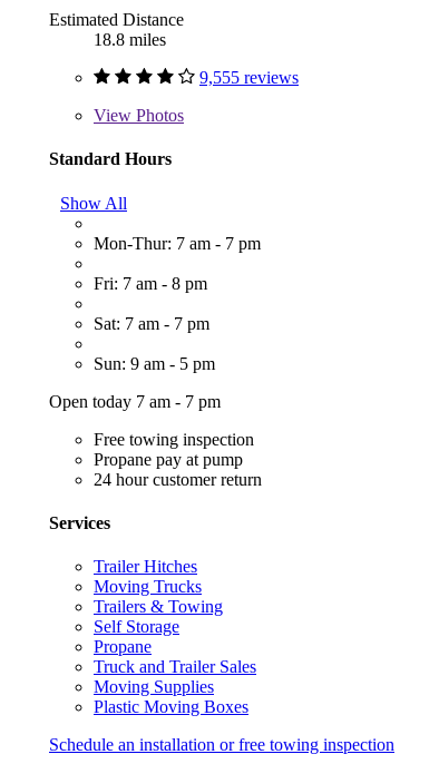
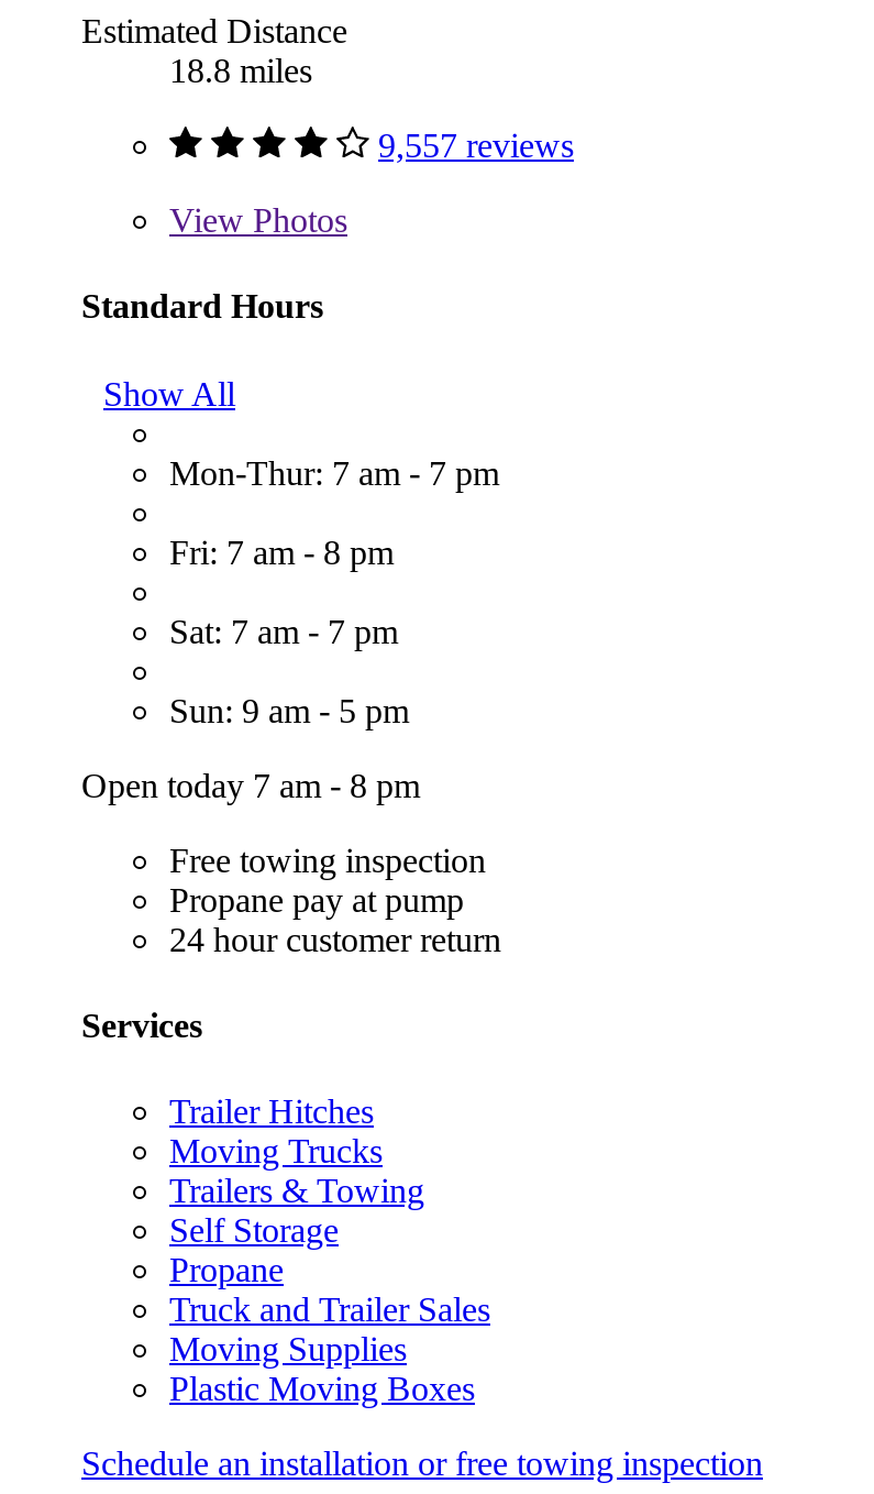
- 9,555 reviews
+ 9,557 reviews

- Open today 7 am - 7 pm
+ Open today 7 am - 8 pm
